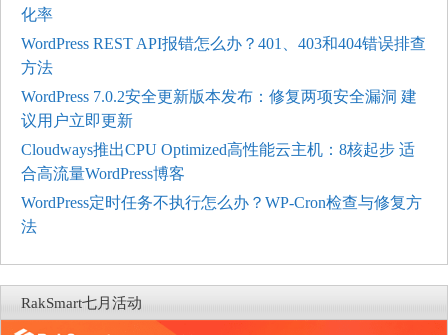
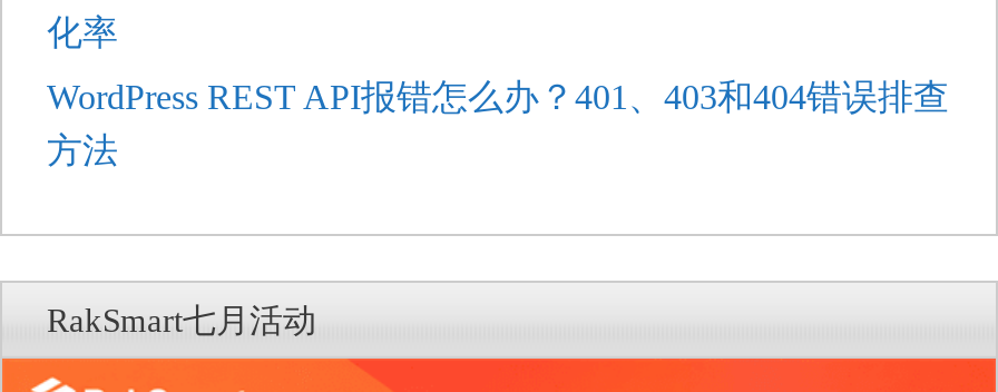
- WordPress 7.0.2安全更新版本发布：修复两项安全漏洞 建
- 议用户立即更新
- Cloudways推出CPU Optimized高性能云主机：8核起步 适
- 合高流量WordPress博客
- WordPress定时任务不执行怎么办？WP-Cron检查与修复方
- 法
